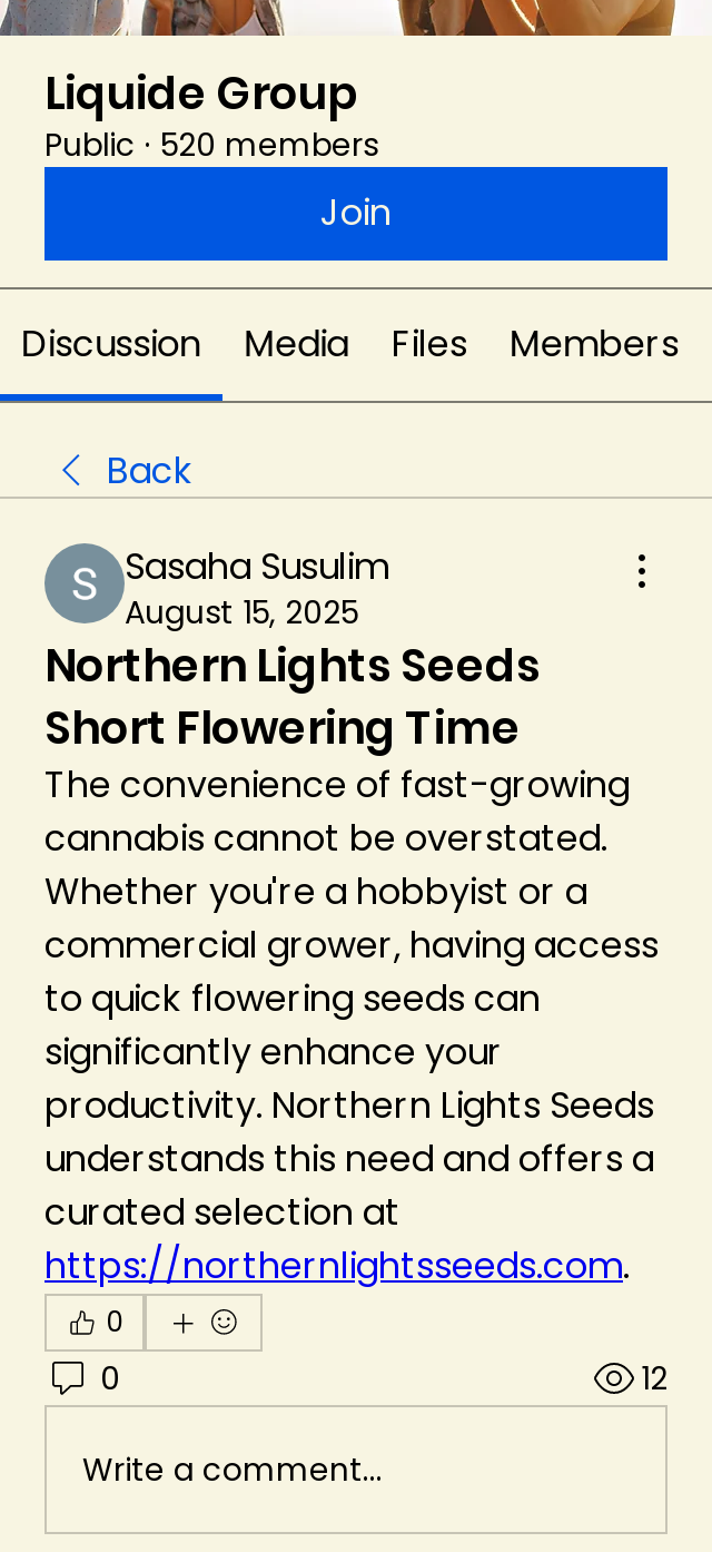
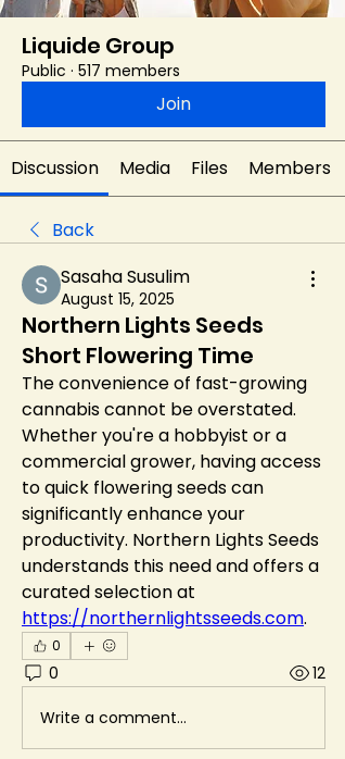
- Public · 520 members
+ Public · 517 members
